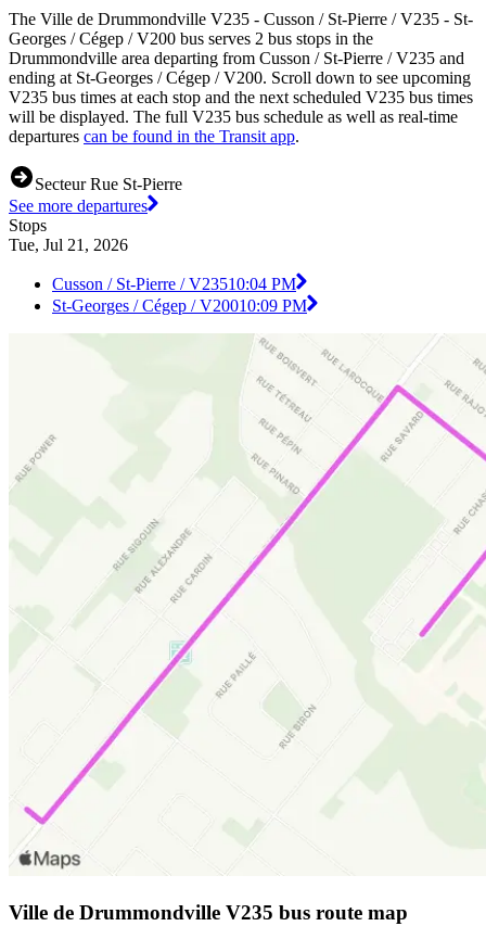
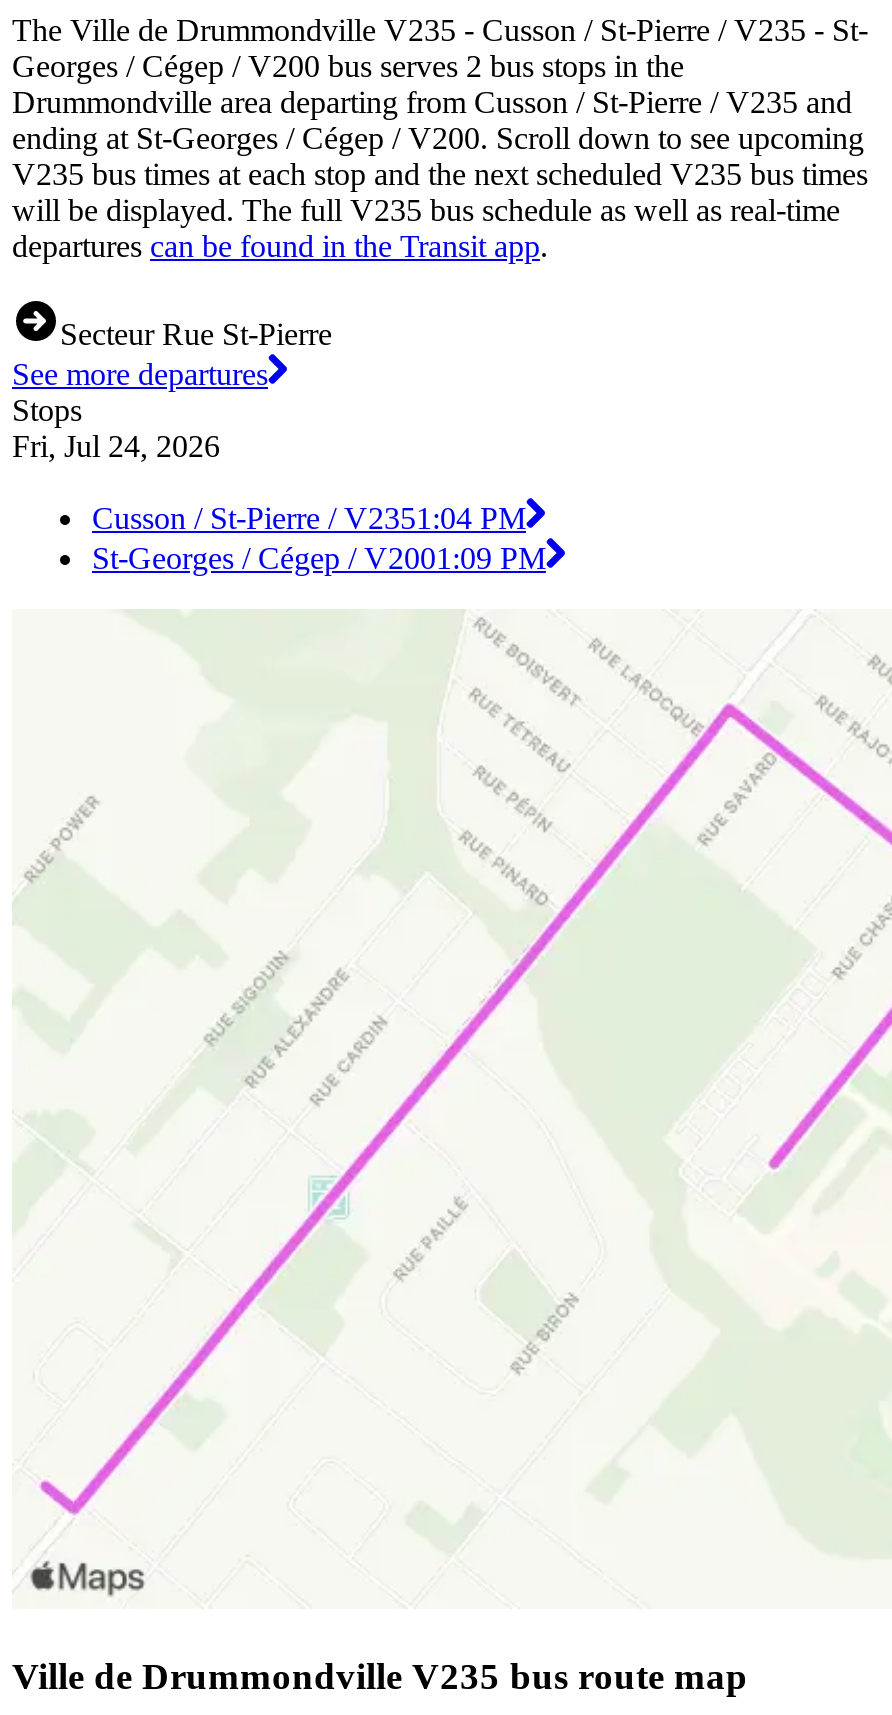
- Tue, Jul 21, 2026
+ Fri, Jul 24, 2026

- Cusson / St-Pierre / V23510:04 PM
+ Cusson / St-Pierre / V2351:04 PM

- St-Georges / Cégep / V20010:09 PM
+ St-Georges / Cégep / V2001:09 PM
